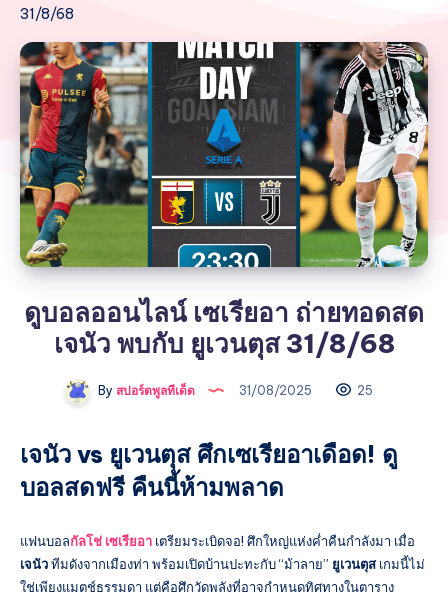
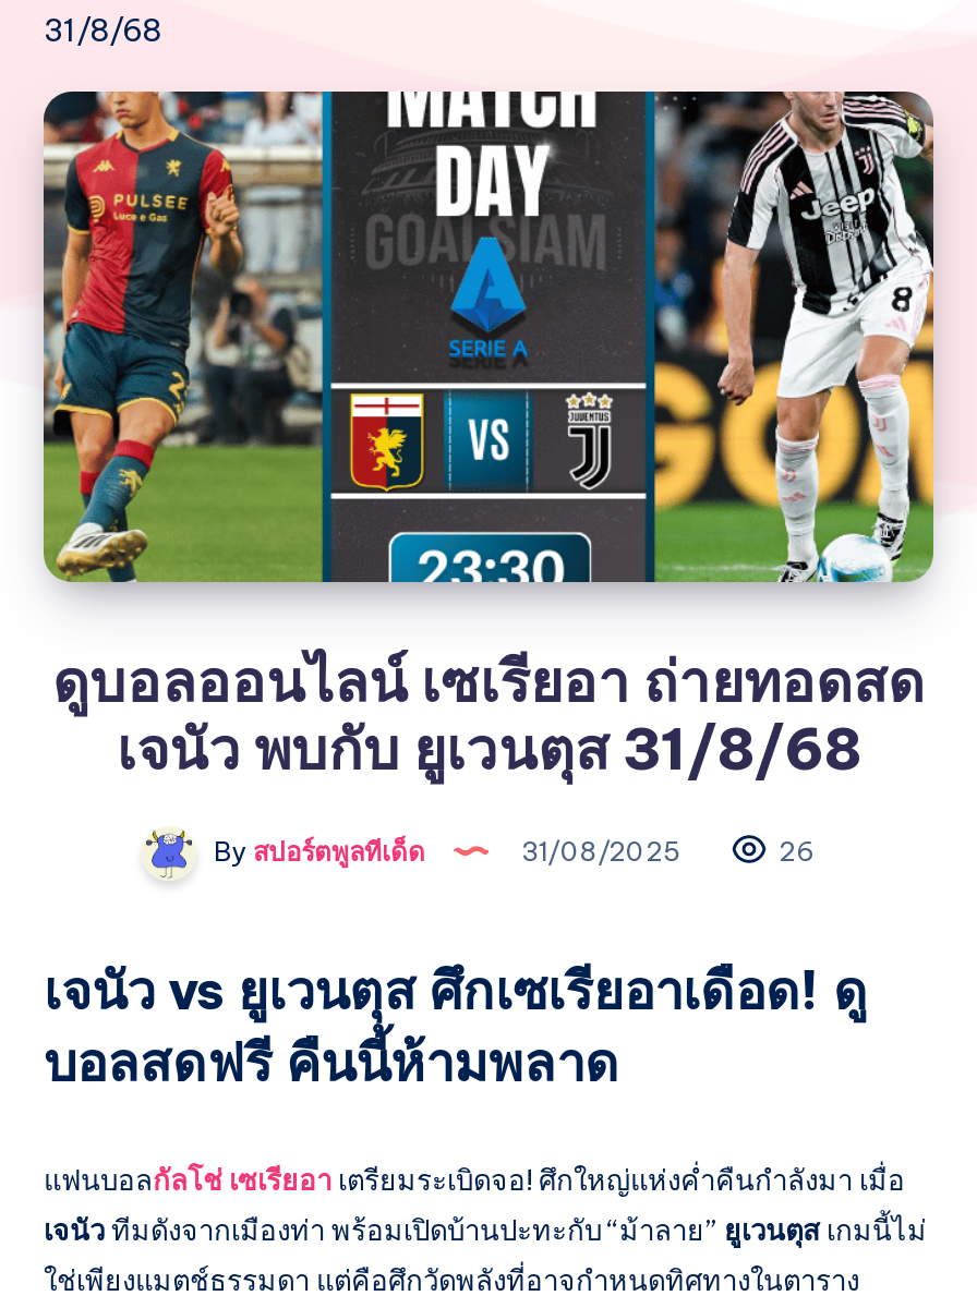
- 25
+ 26
